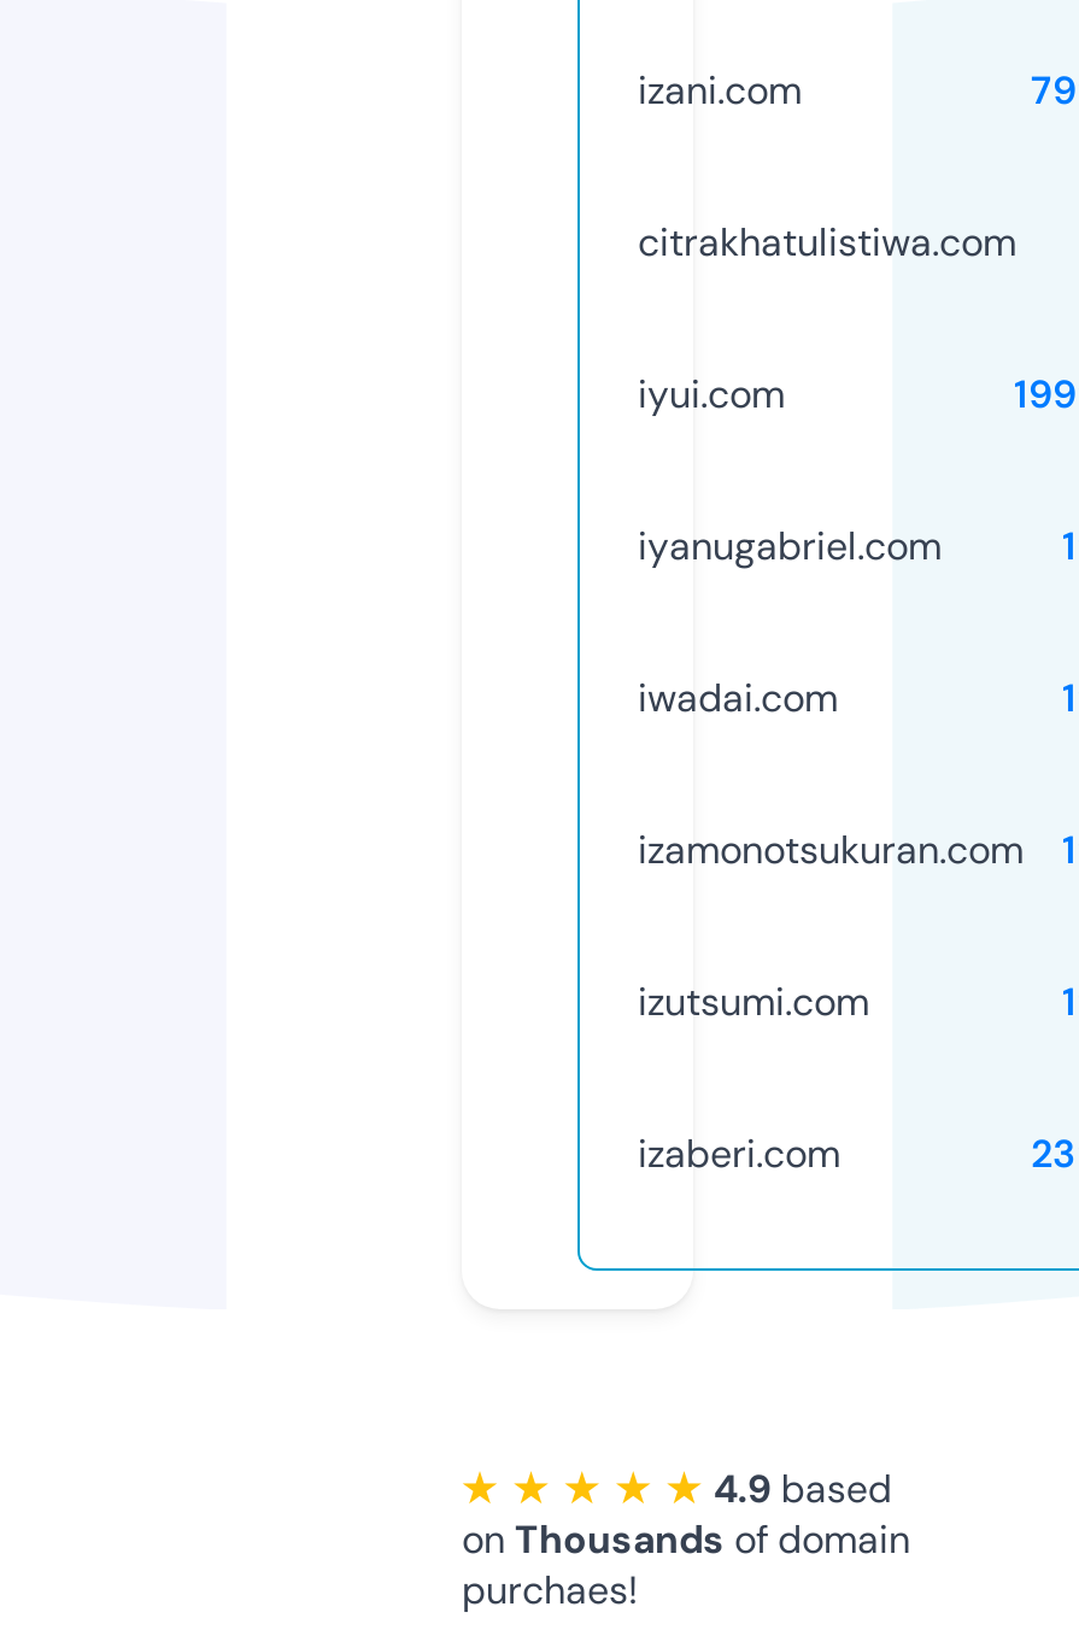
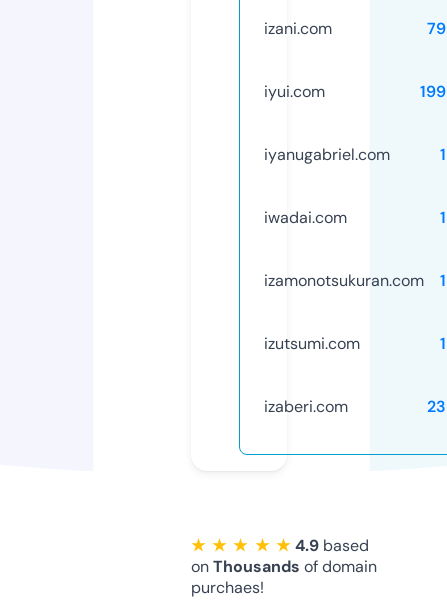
- citrakhatulistiwa.com
